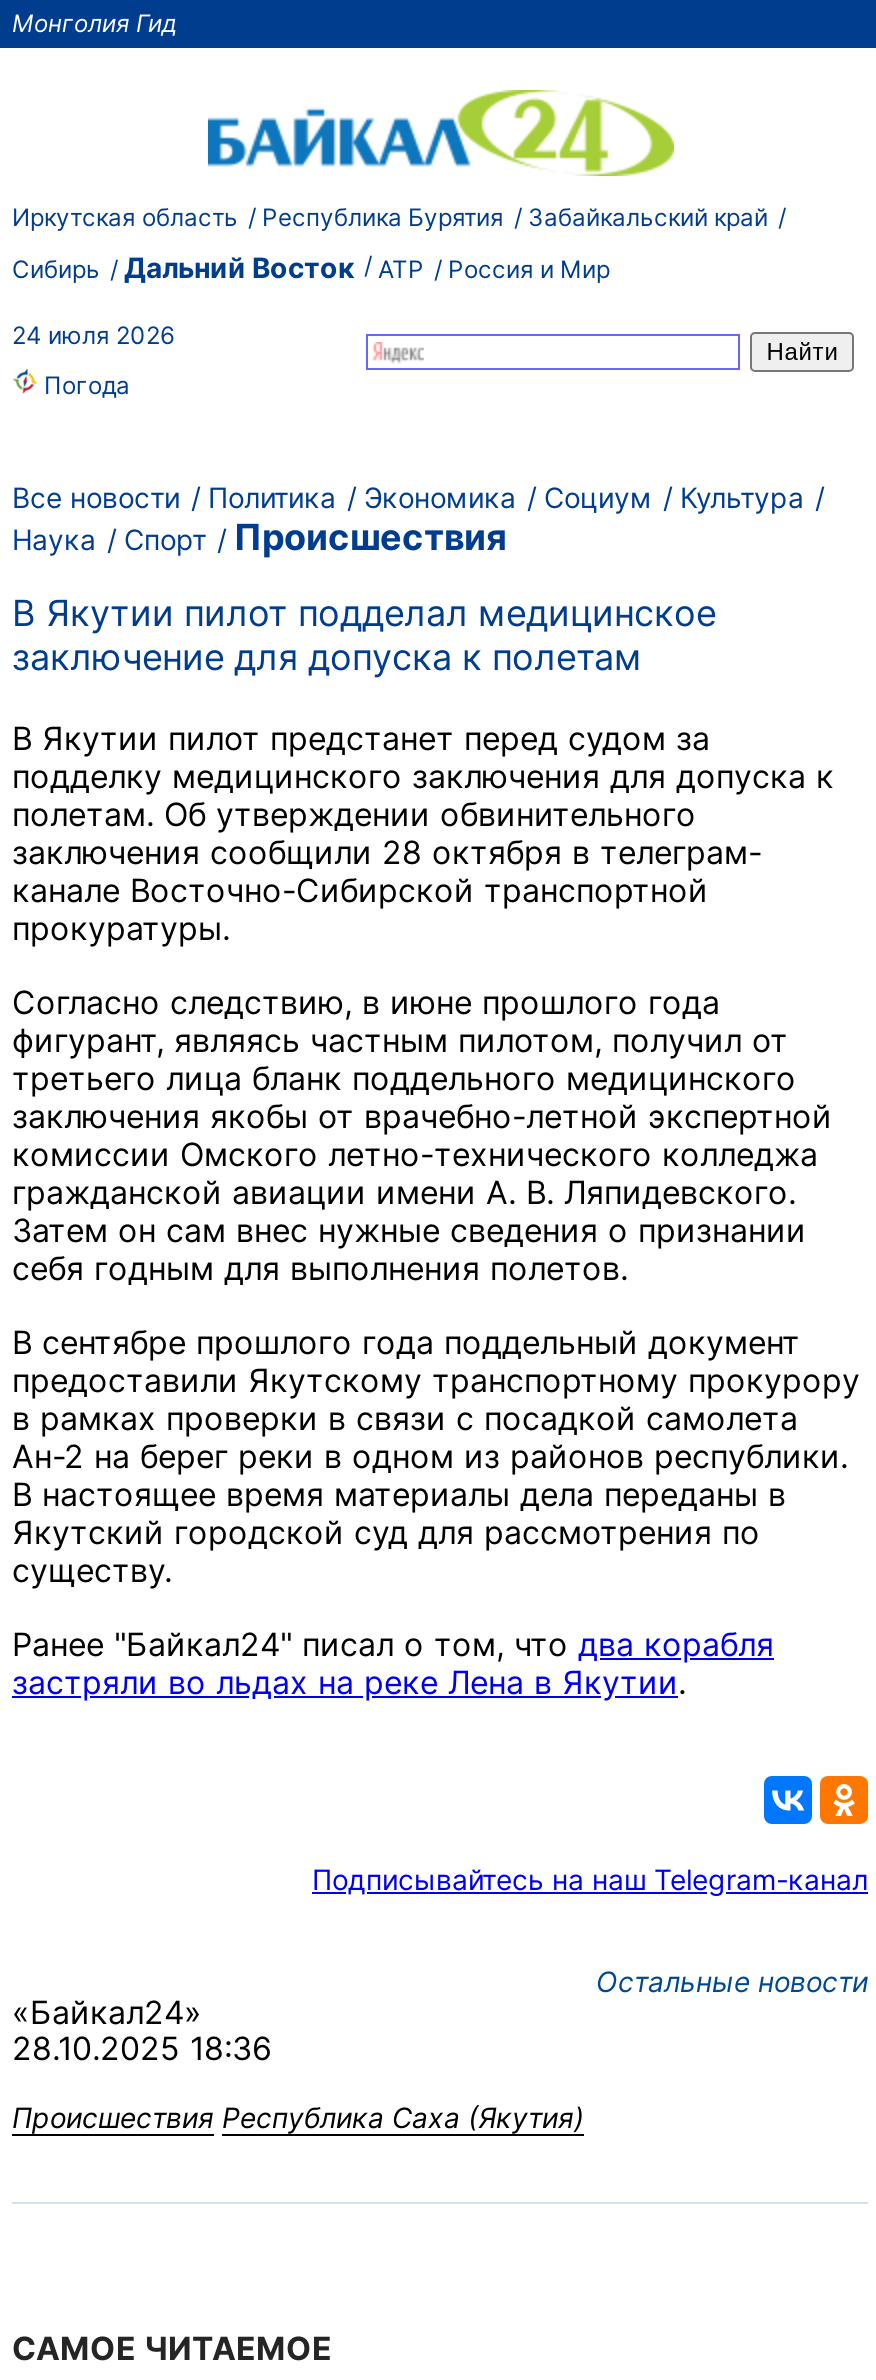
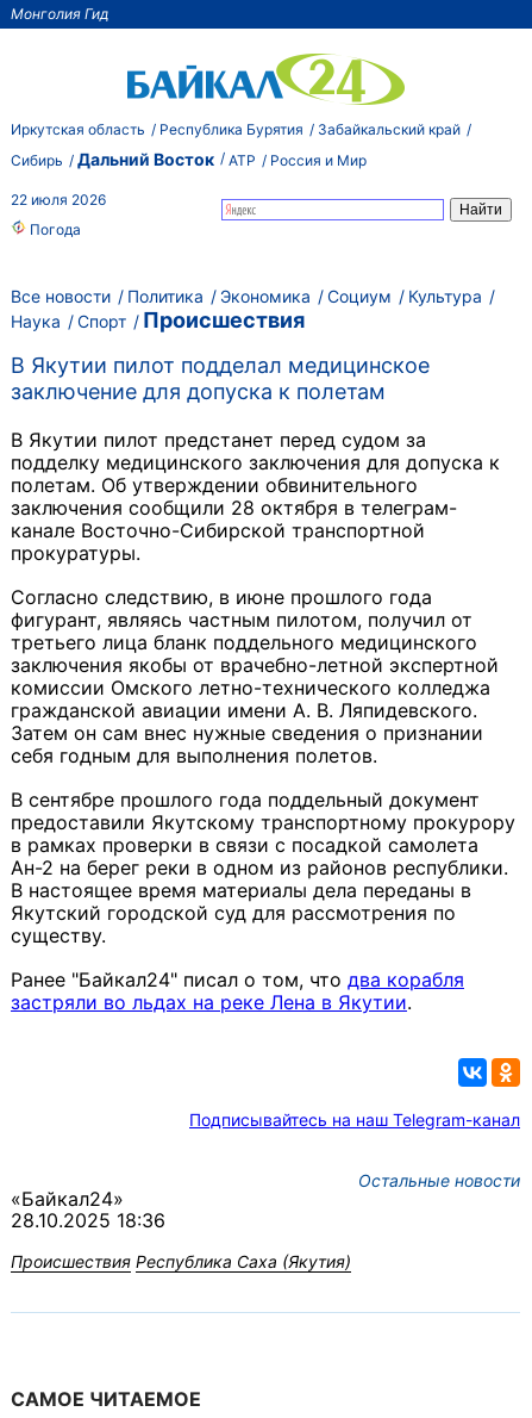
- 24 июля 2026
+ 22 июля 2026
